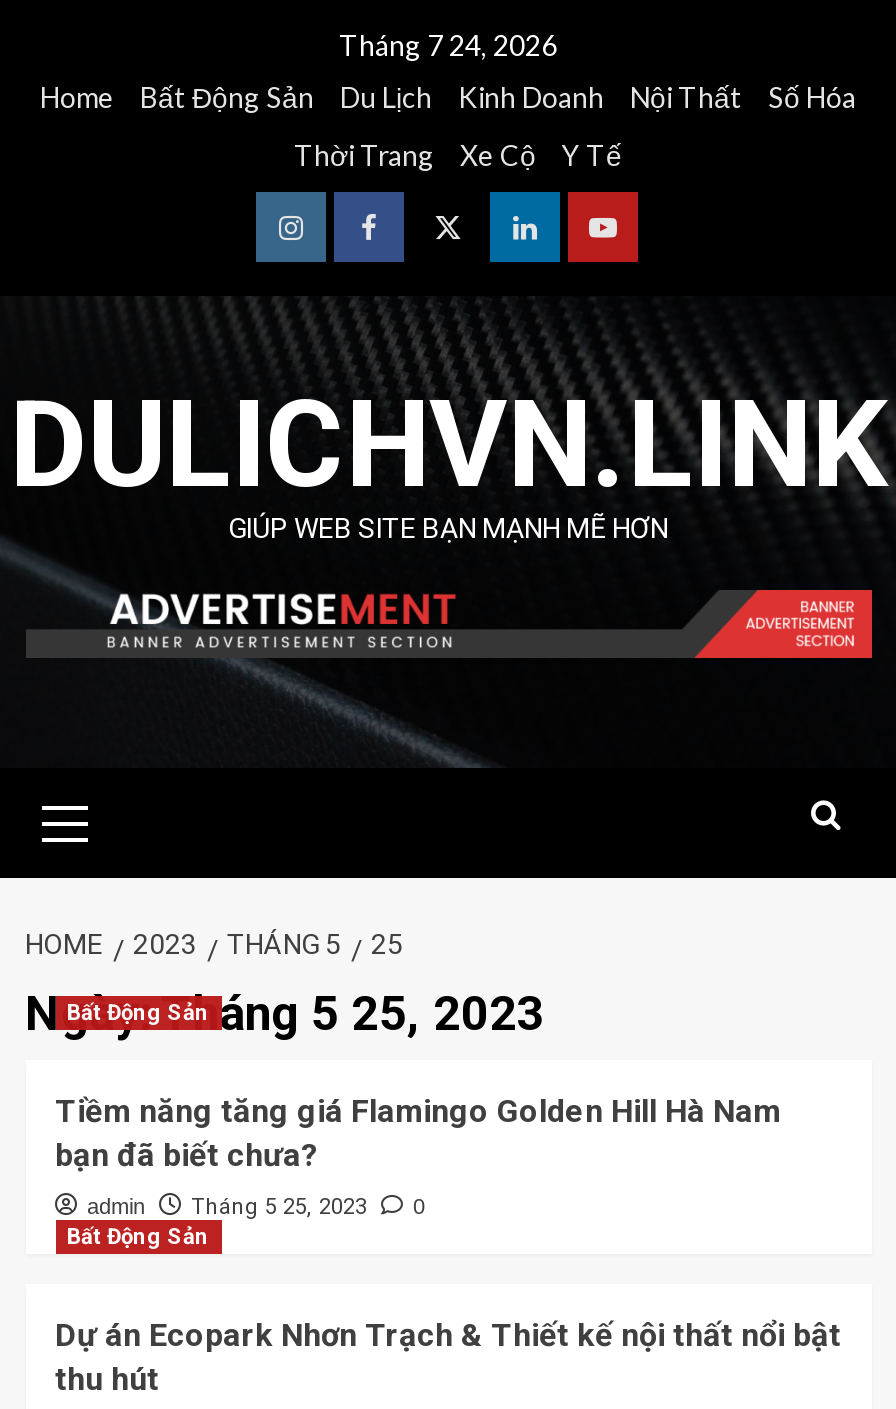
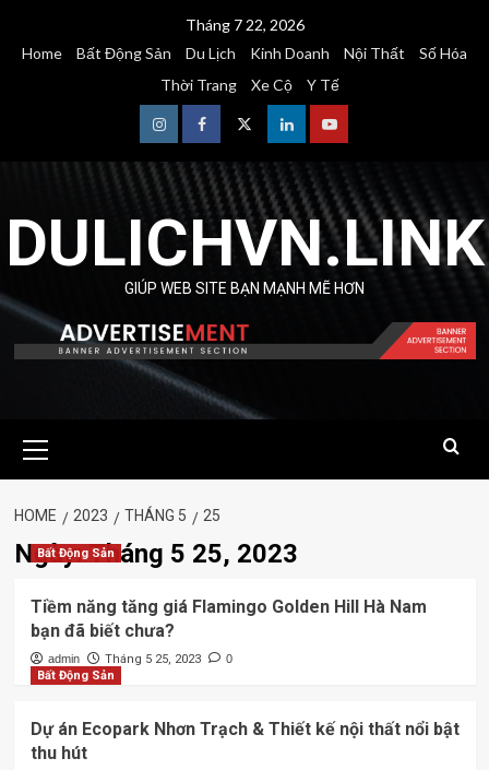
- Tháng 7 24, 2026
+ Tháng 7 22, 2026
